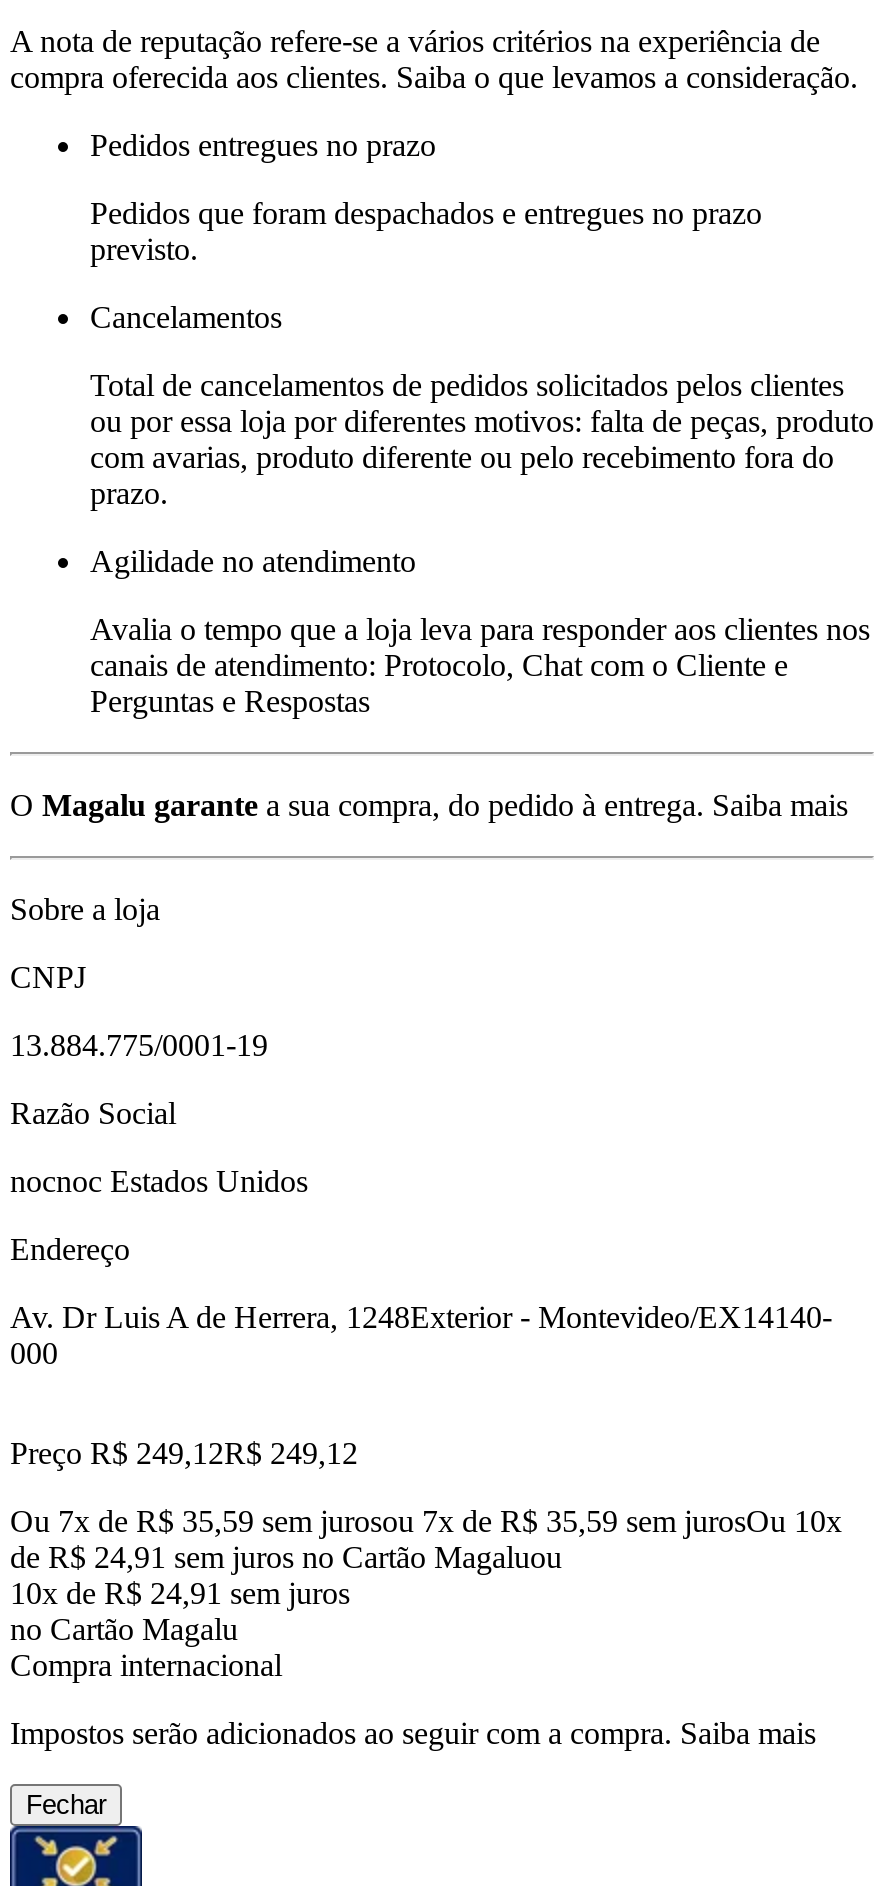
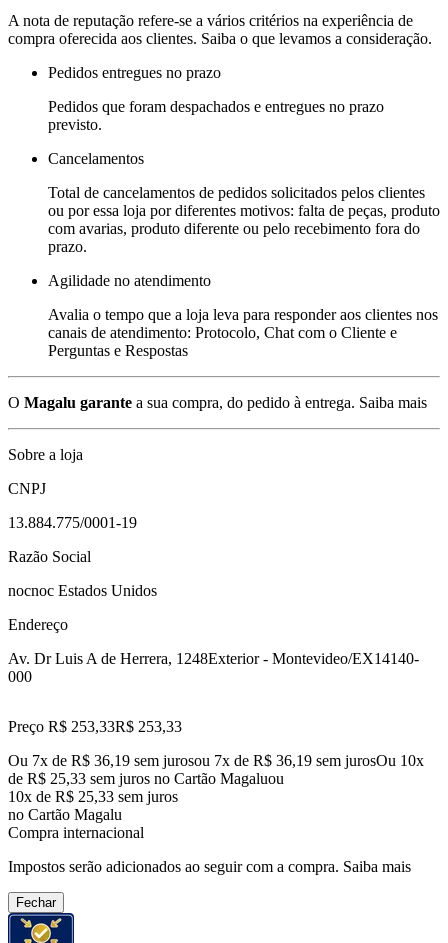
- Preço R$ 249,12R$ 249, 12
+ Preço R$ 253,33R$ 253, 33

- Ou 7x de R$ 35,59 sem jurosou 7x de R$ 35,59 sem jurosOu 10x
+ Ou 7x de R$ 36,19 sem jurosou 7x de R$ 36,19 sem jurosOu 10x

- de R$ 24,91 sem juros no Cartão Magaluou
+ de R$ 25,33 sem juros no Cartão Magaluou

- 10x de R$ 24,91 sem juros
+ 10x de R$ 25,33 sem juros
